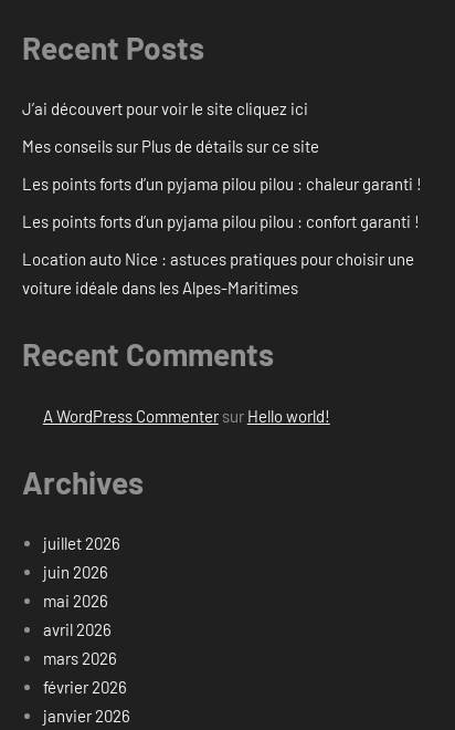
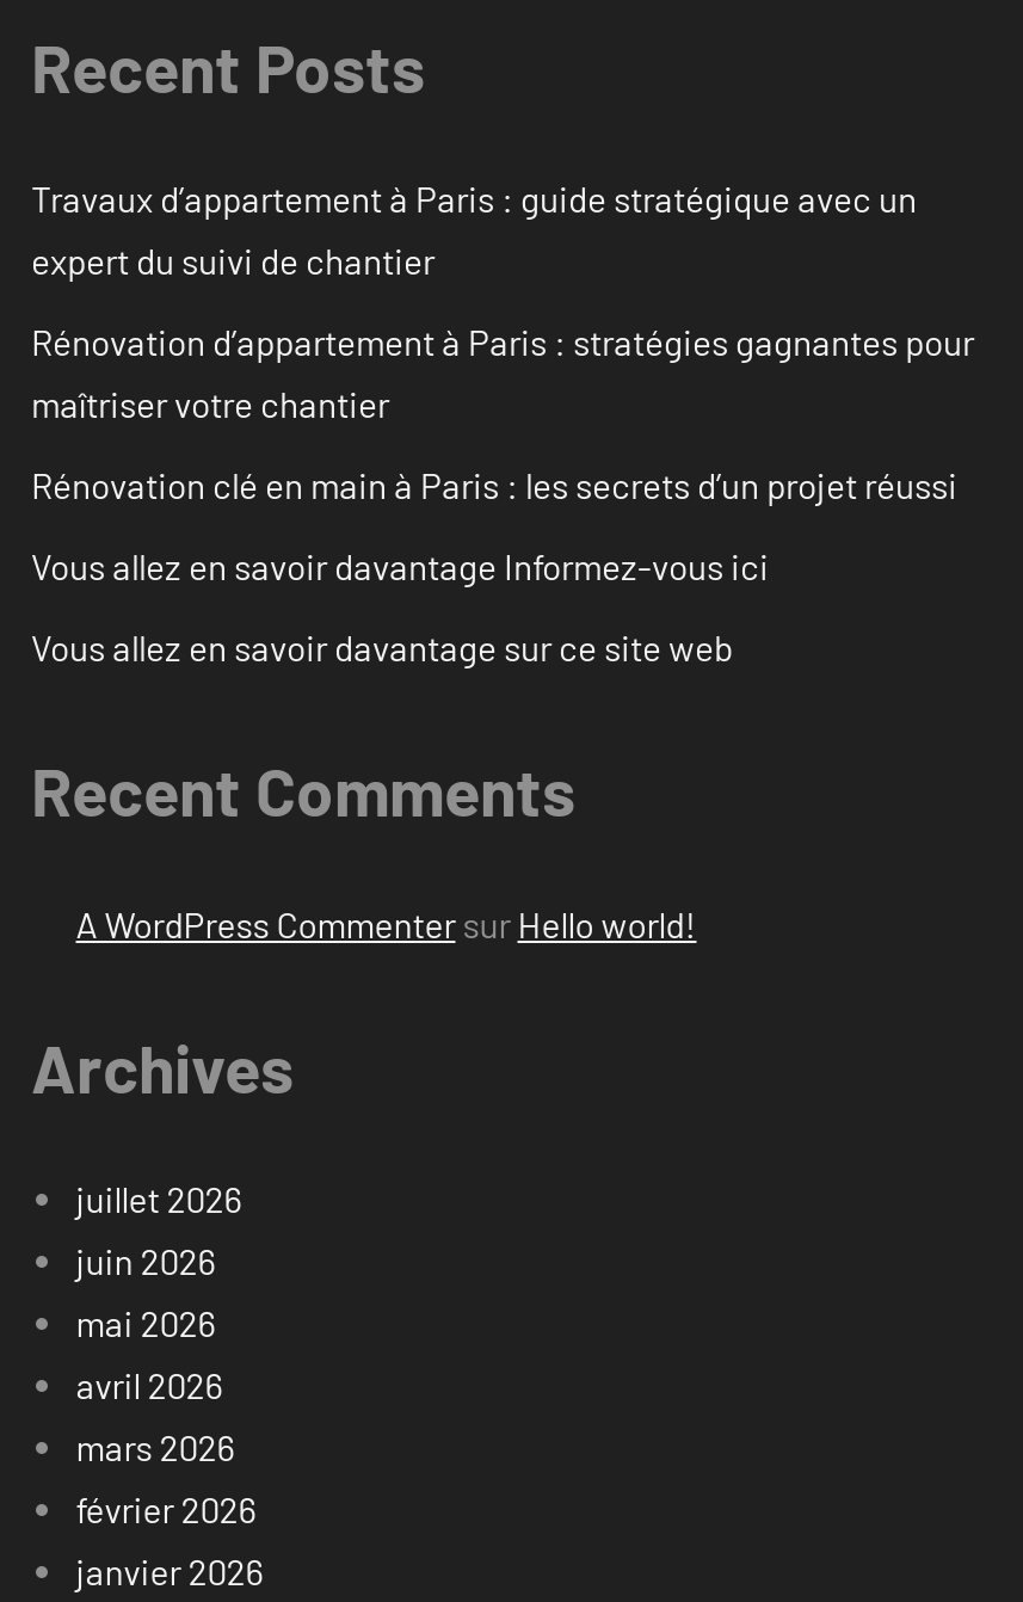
- J’ai découvert pour voir le site cliquez ici
+ Travaux d’appartement à Paris : guide stratégique avec un
+ expert du suivi de chantier

- Mes conseils sur Plus de détails sur ce site
+ Rénovation d’appartement à Paris : stratégies gagnantes pour
+ maîtriser votre chantier

- Les points forts d’un pyjama pilou pilou : chaleur garanti !
+ Rénovation clé en main à Paris : les secrets d’un projet réussi

- Les points forts d’un pyjama pilou pilou : confort garanti !
+ Vous allez en savoir davantage Informez-vous ici

- Location auto Nice : astuces pratiques pour choisir une
- voiture idéale dans les Alpes-Maritimes
+ Vous allez en savoir davantage sur ce site web
